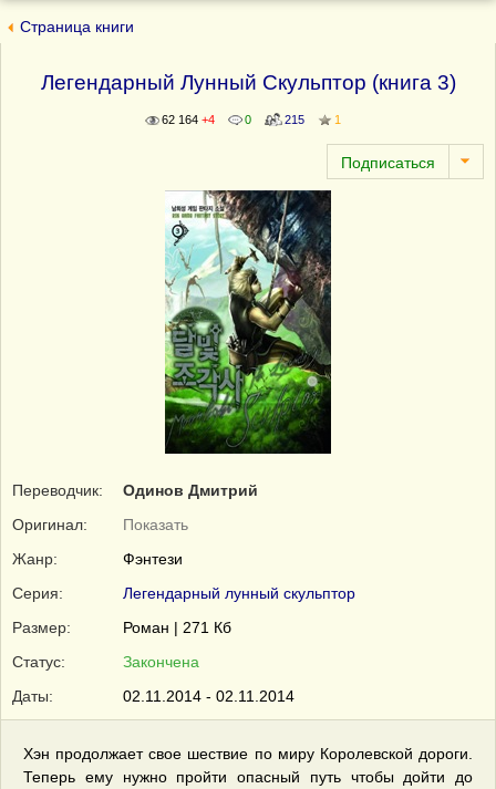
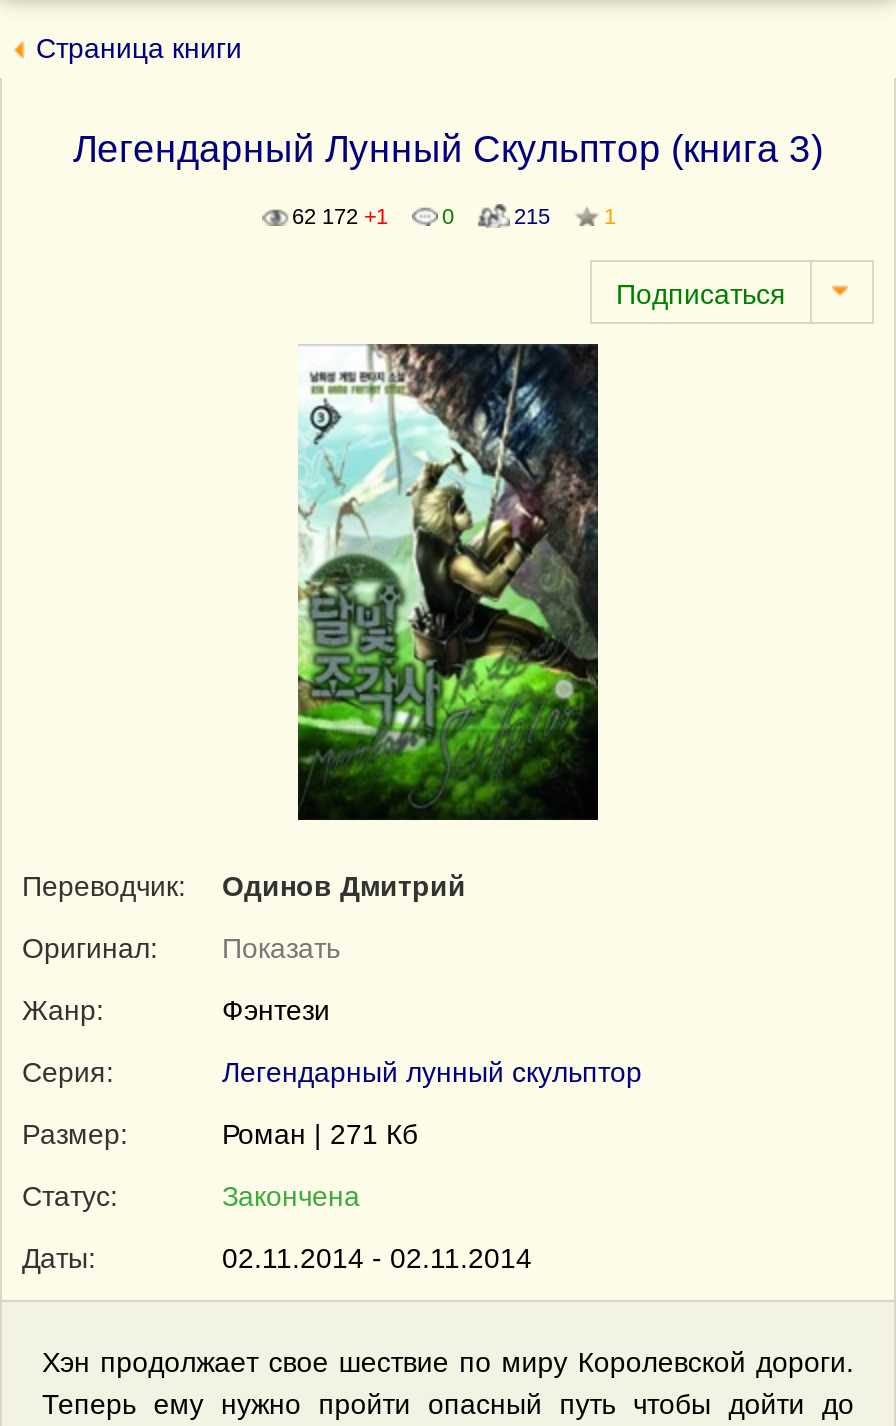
- 62 164 +4
+ 62 172 +1
